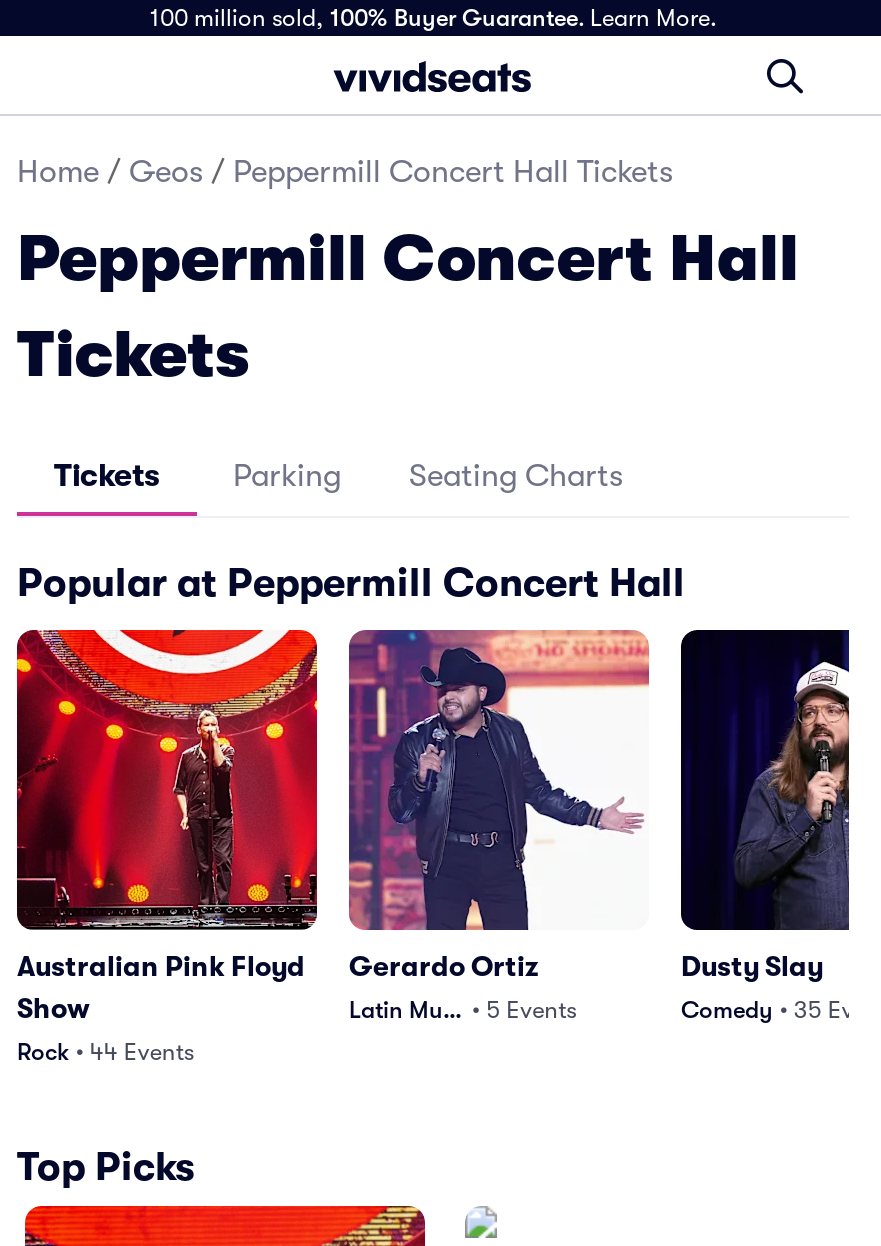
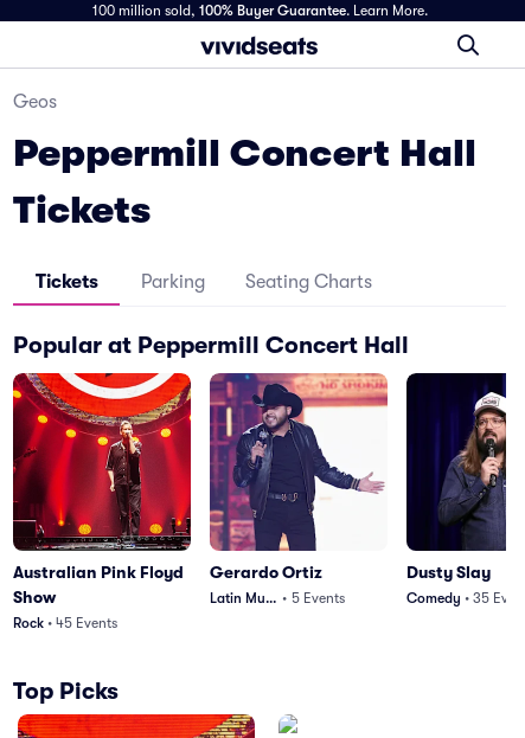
- Home / Geos / Peppermill Concert Hall Tickets
+ Geos

- Rock • 44 Events
+ Rock • 45 Events
